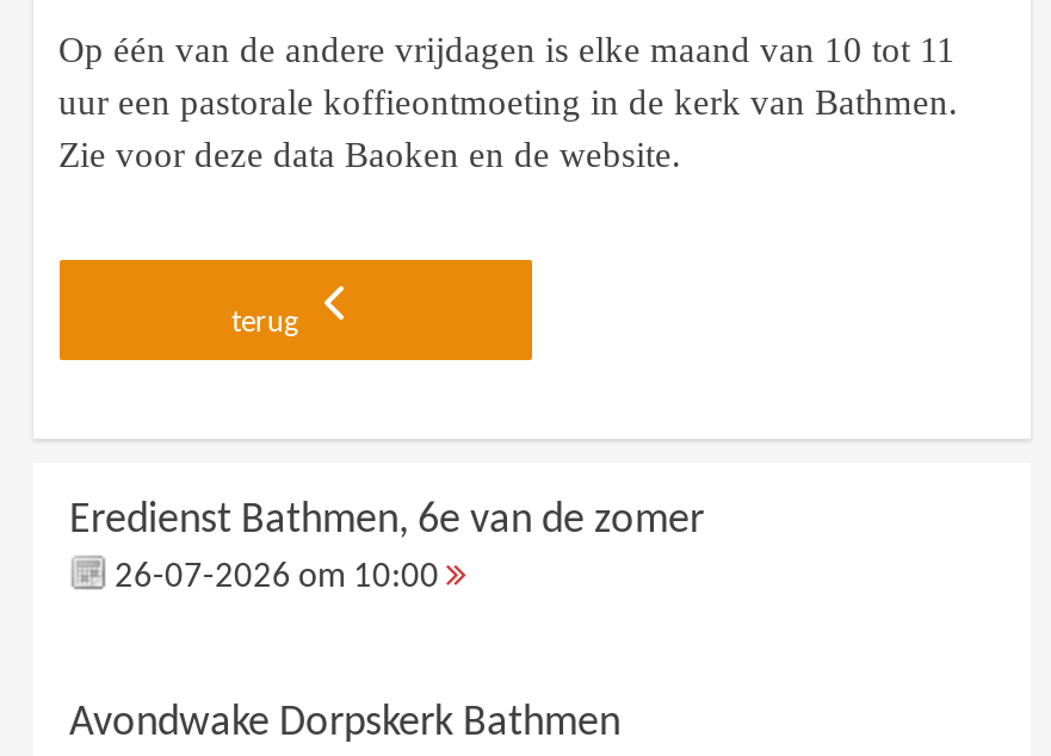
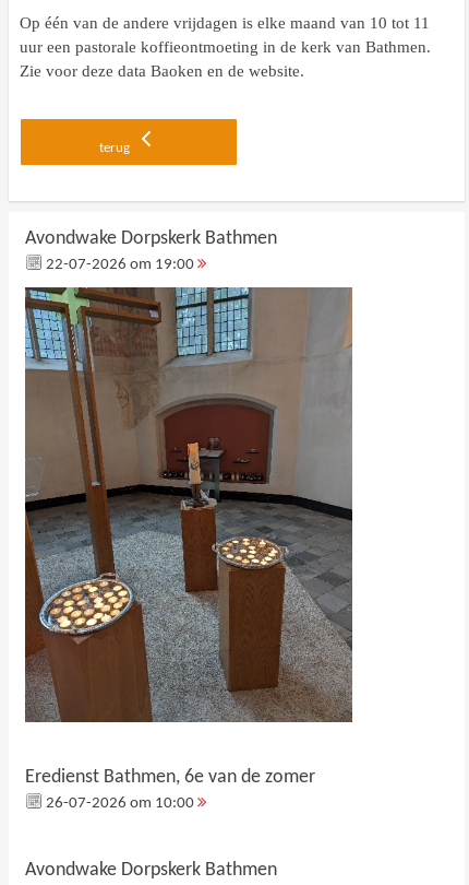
+ [image]

+ Avondwake Dorpskerk Bathmen
+ 22-07-2026 om 19:00
